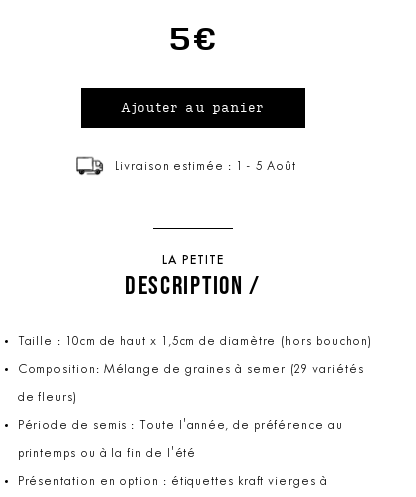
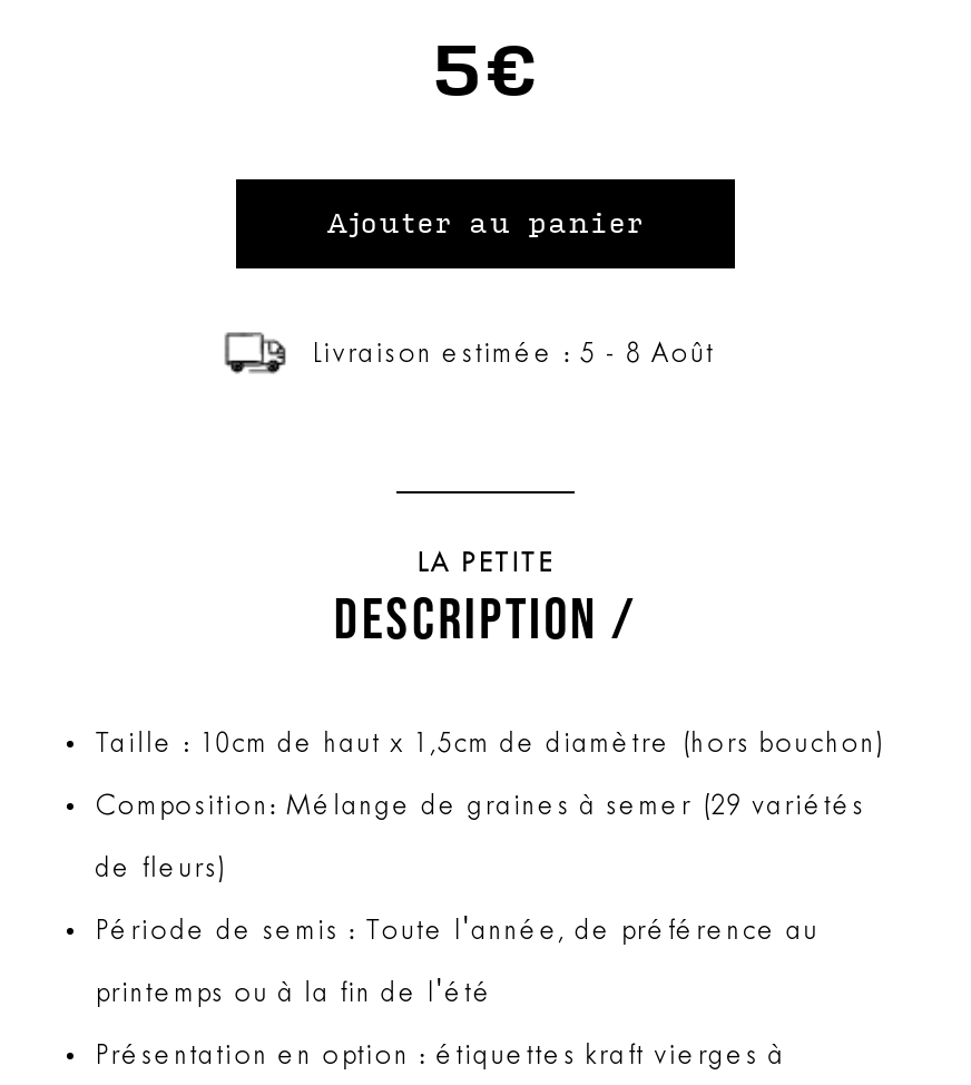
- Livraison estimée : 1 - 5 Août
+ Livraison estimée : 5 - 8 Août
